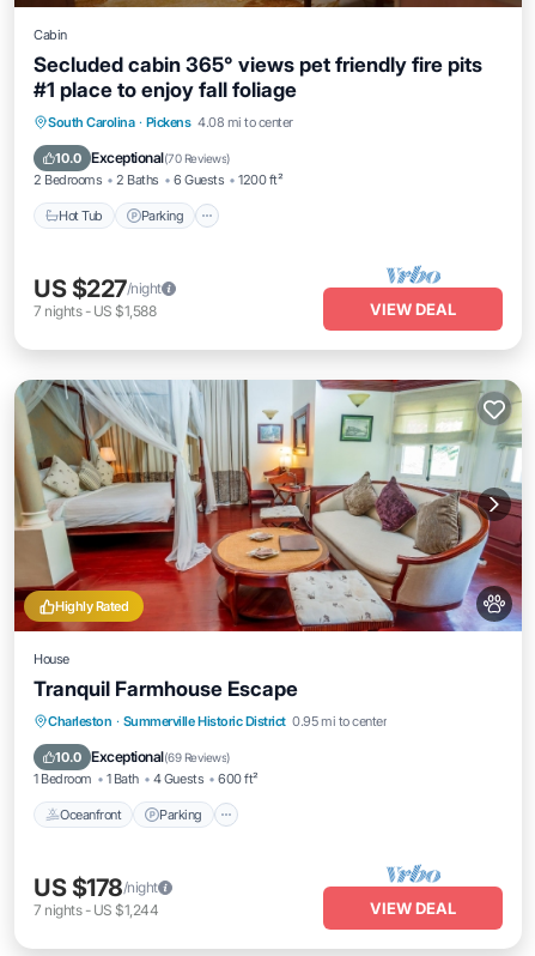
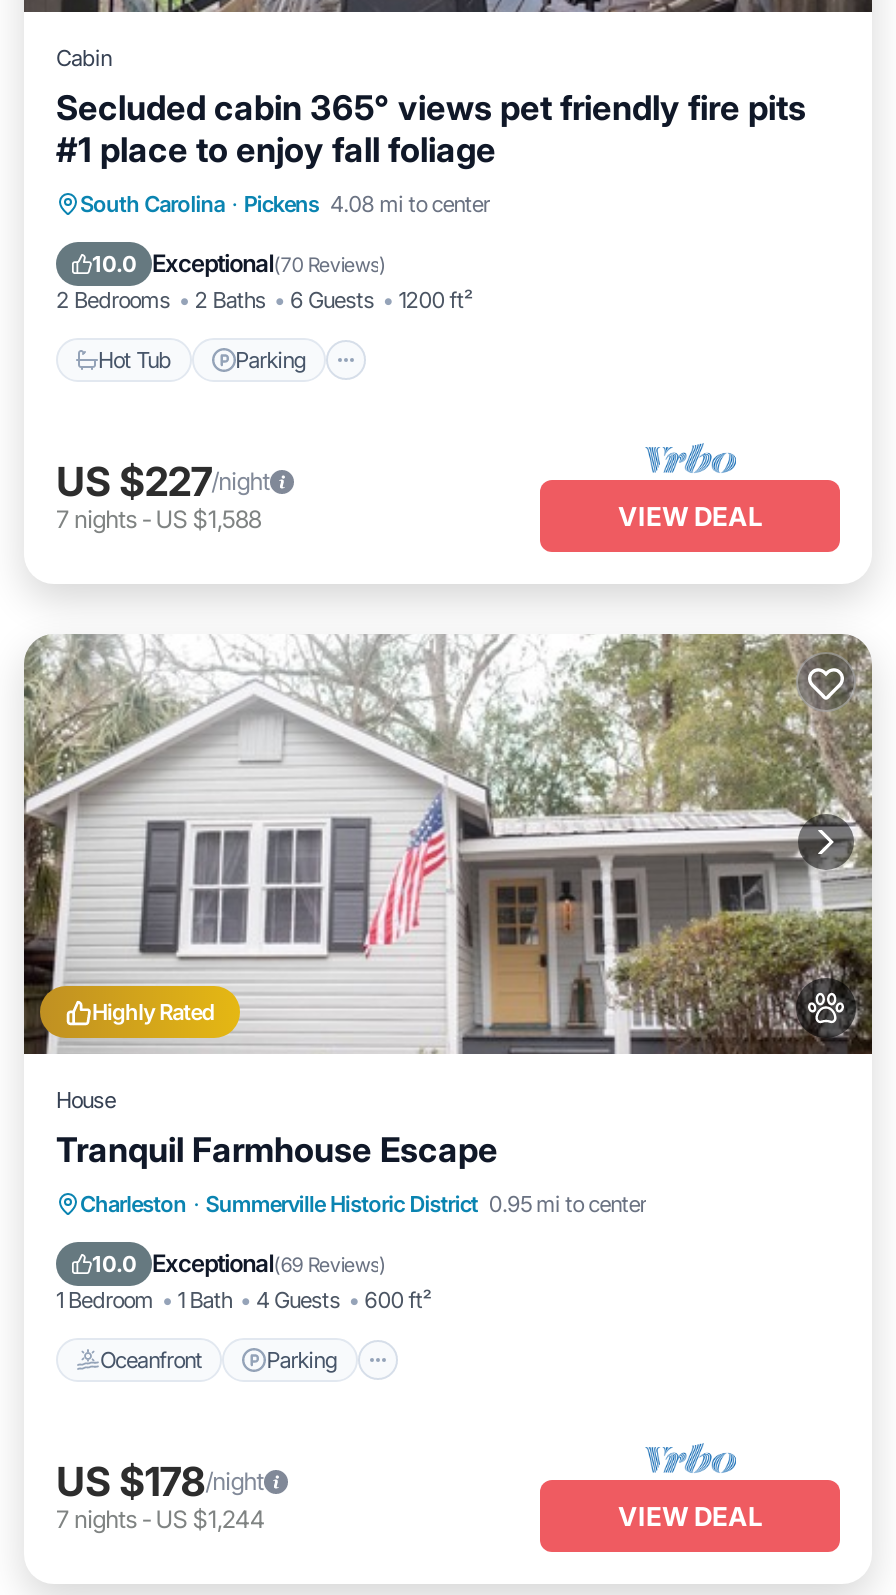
- [image]
+ [image]
